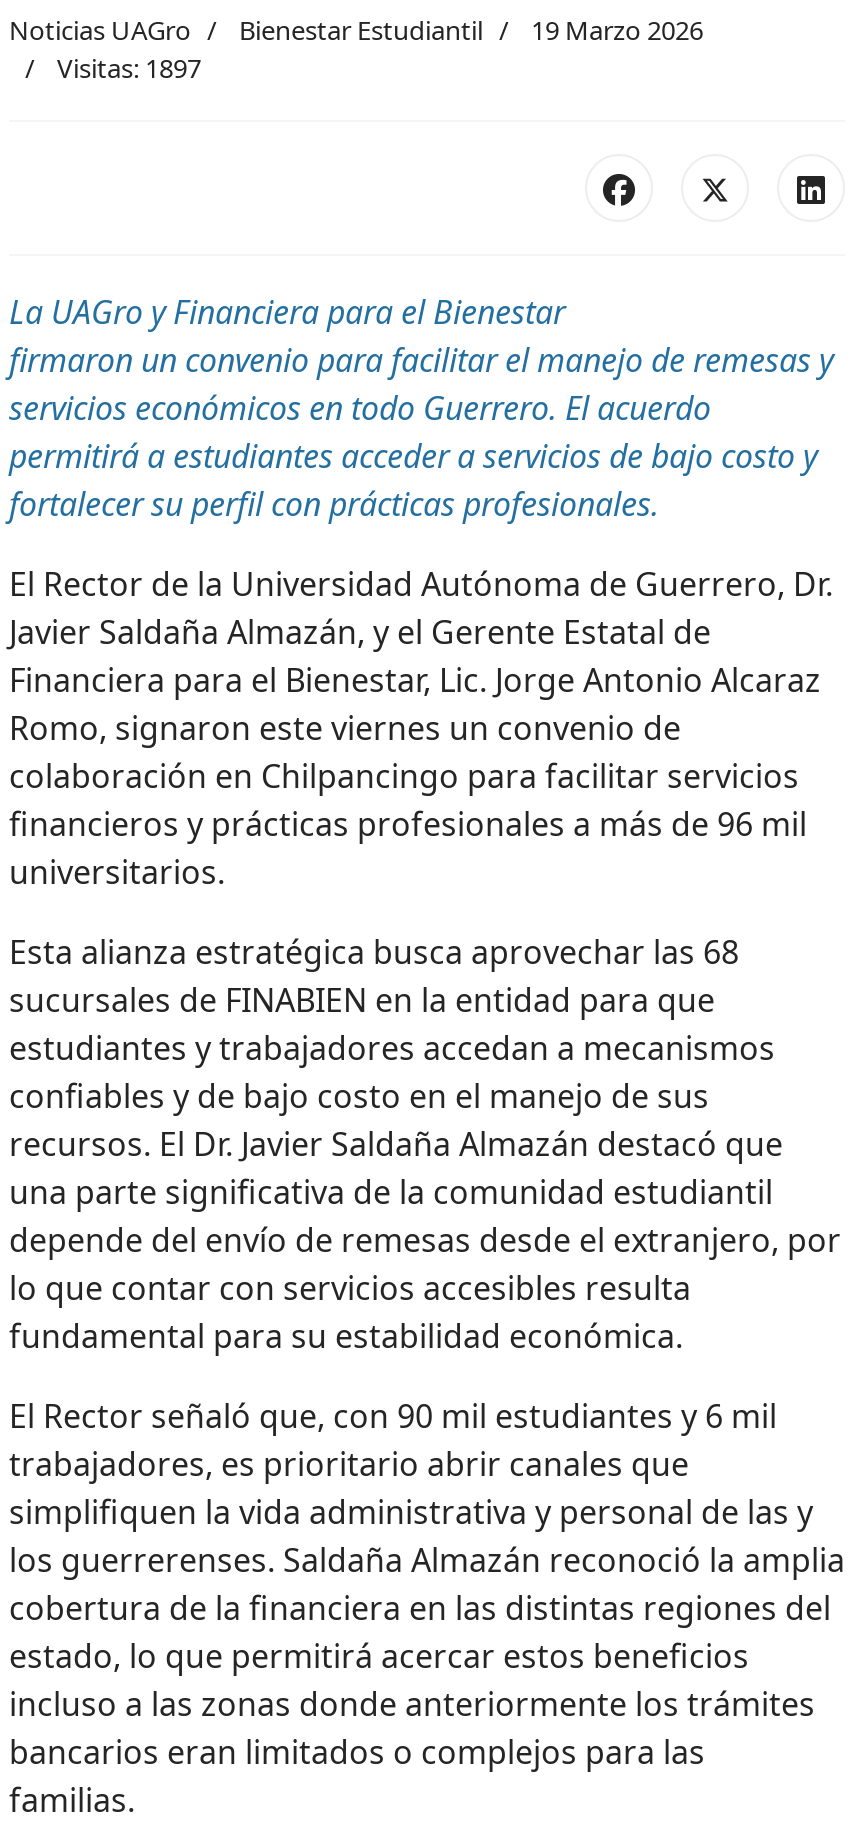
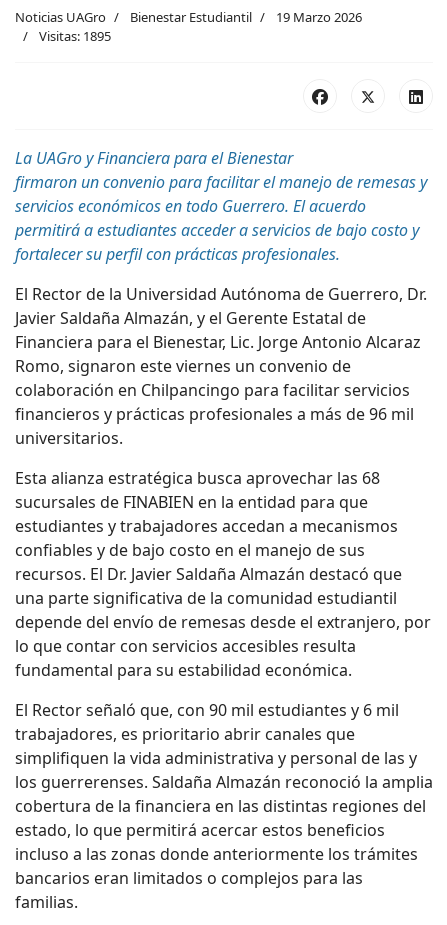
- Visitas: 1897
+ Visitas: 1895
